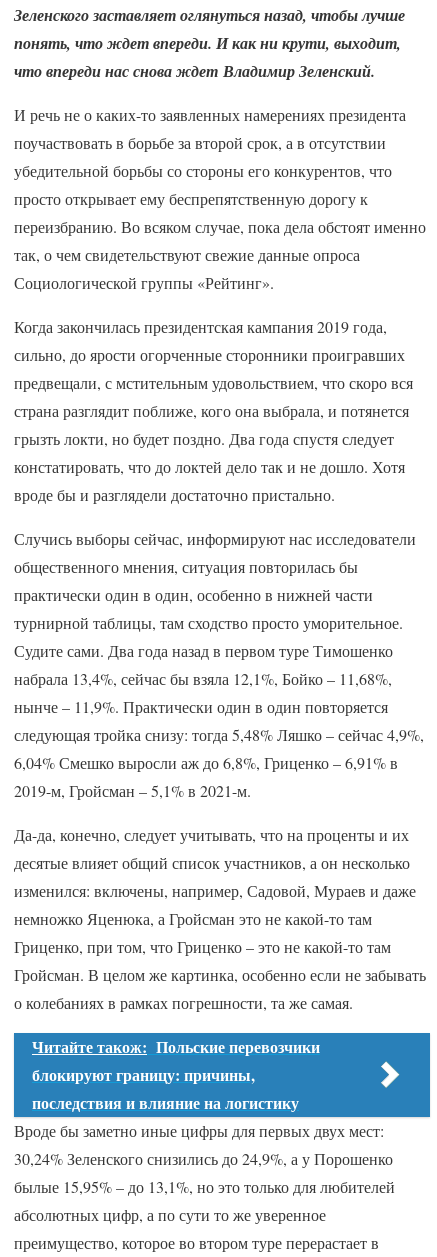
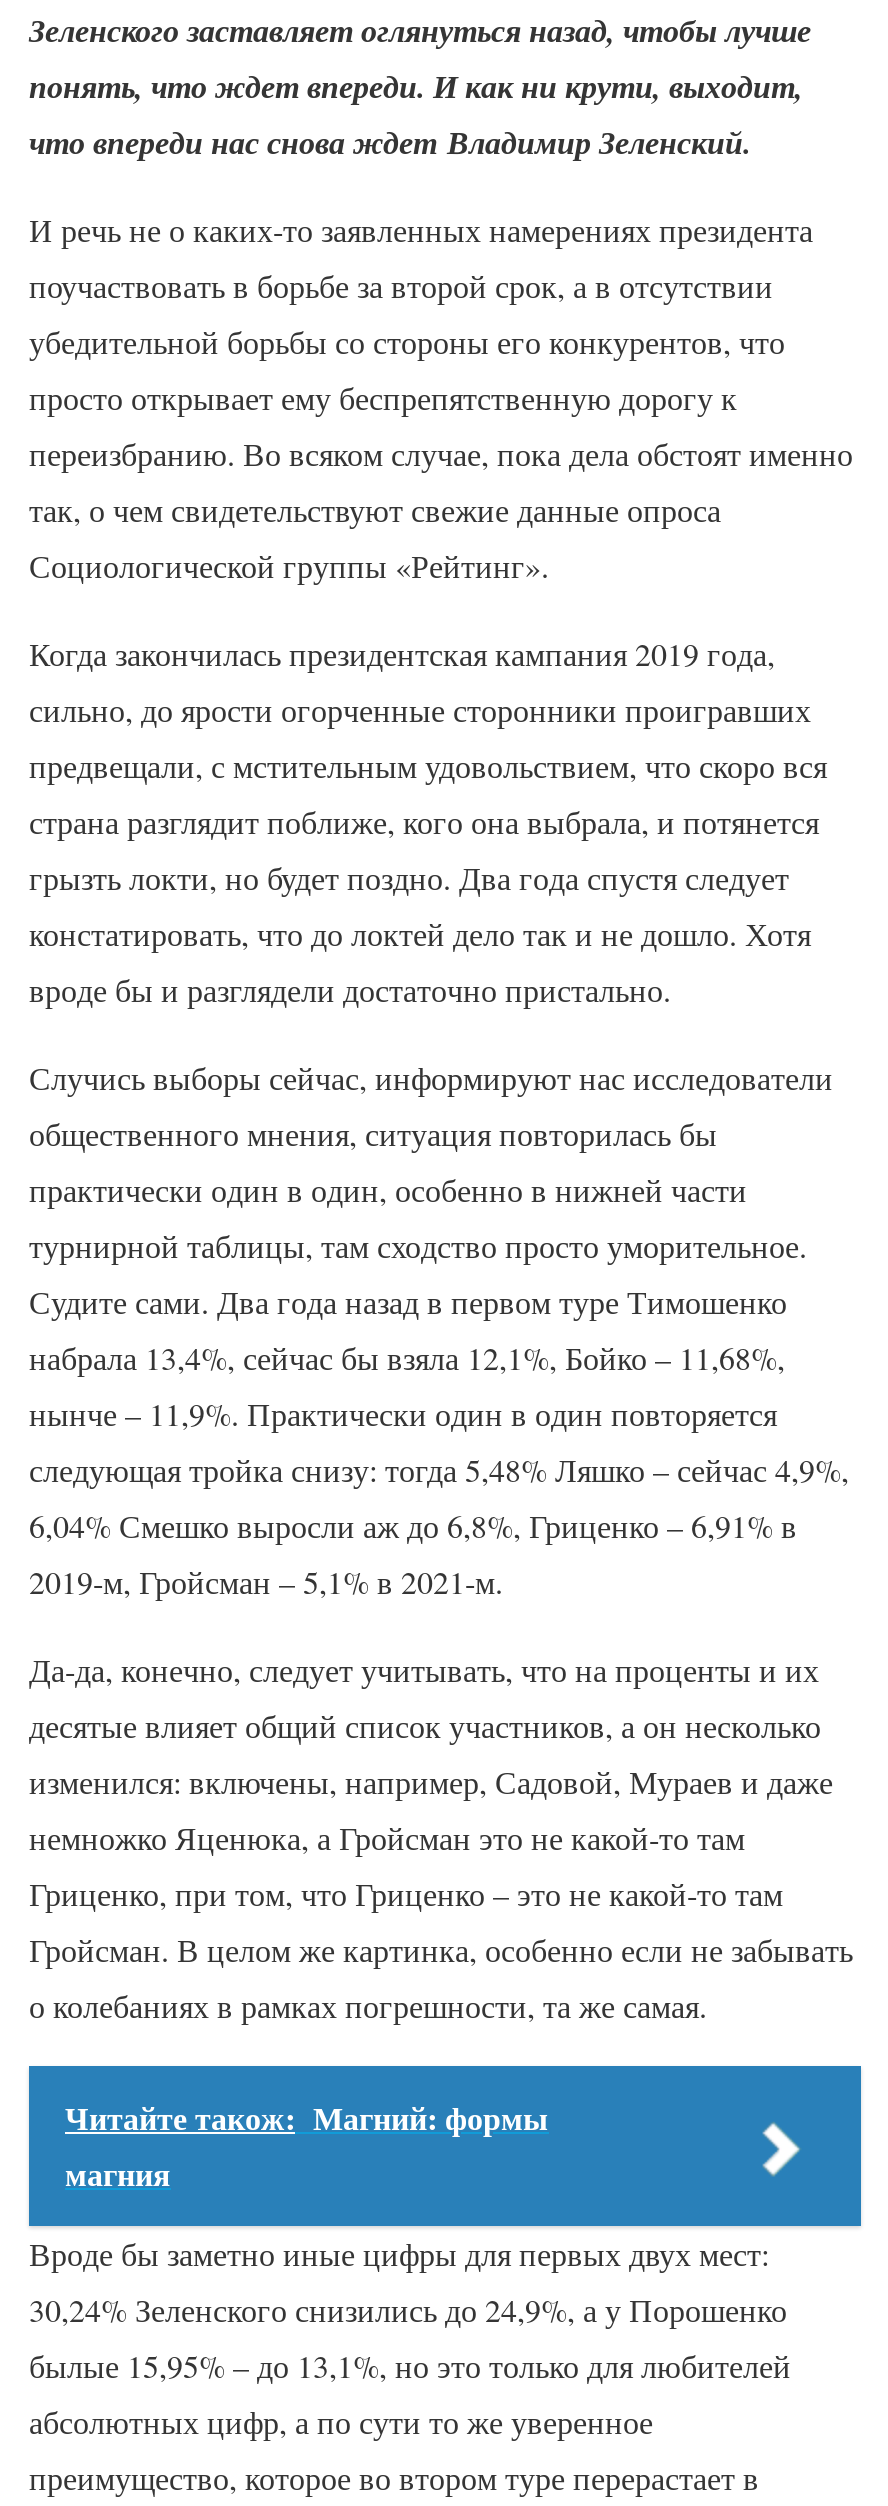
- Читайте також: Польские перевозчики
- блокируют границу: причины,
- последствия и влияние на логистику
+ Читайте також: Магний: формы
+ магния
